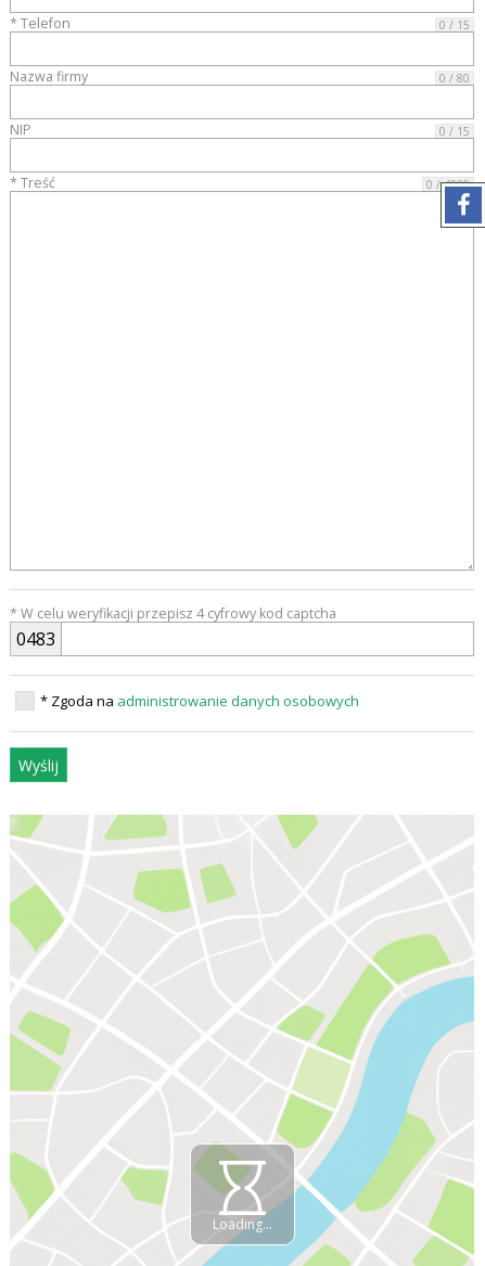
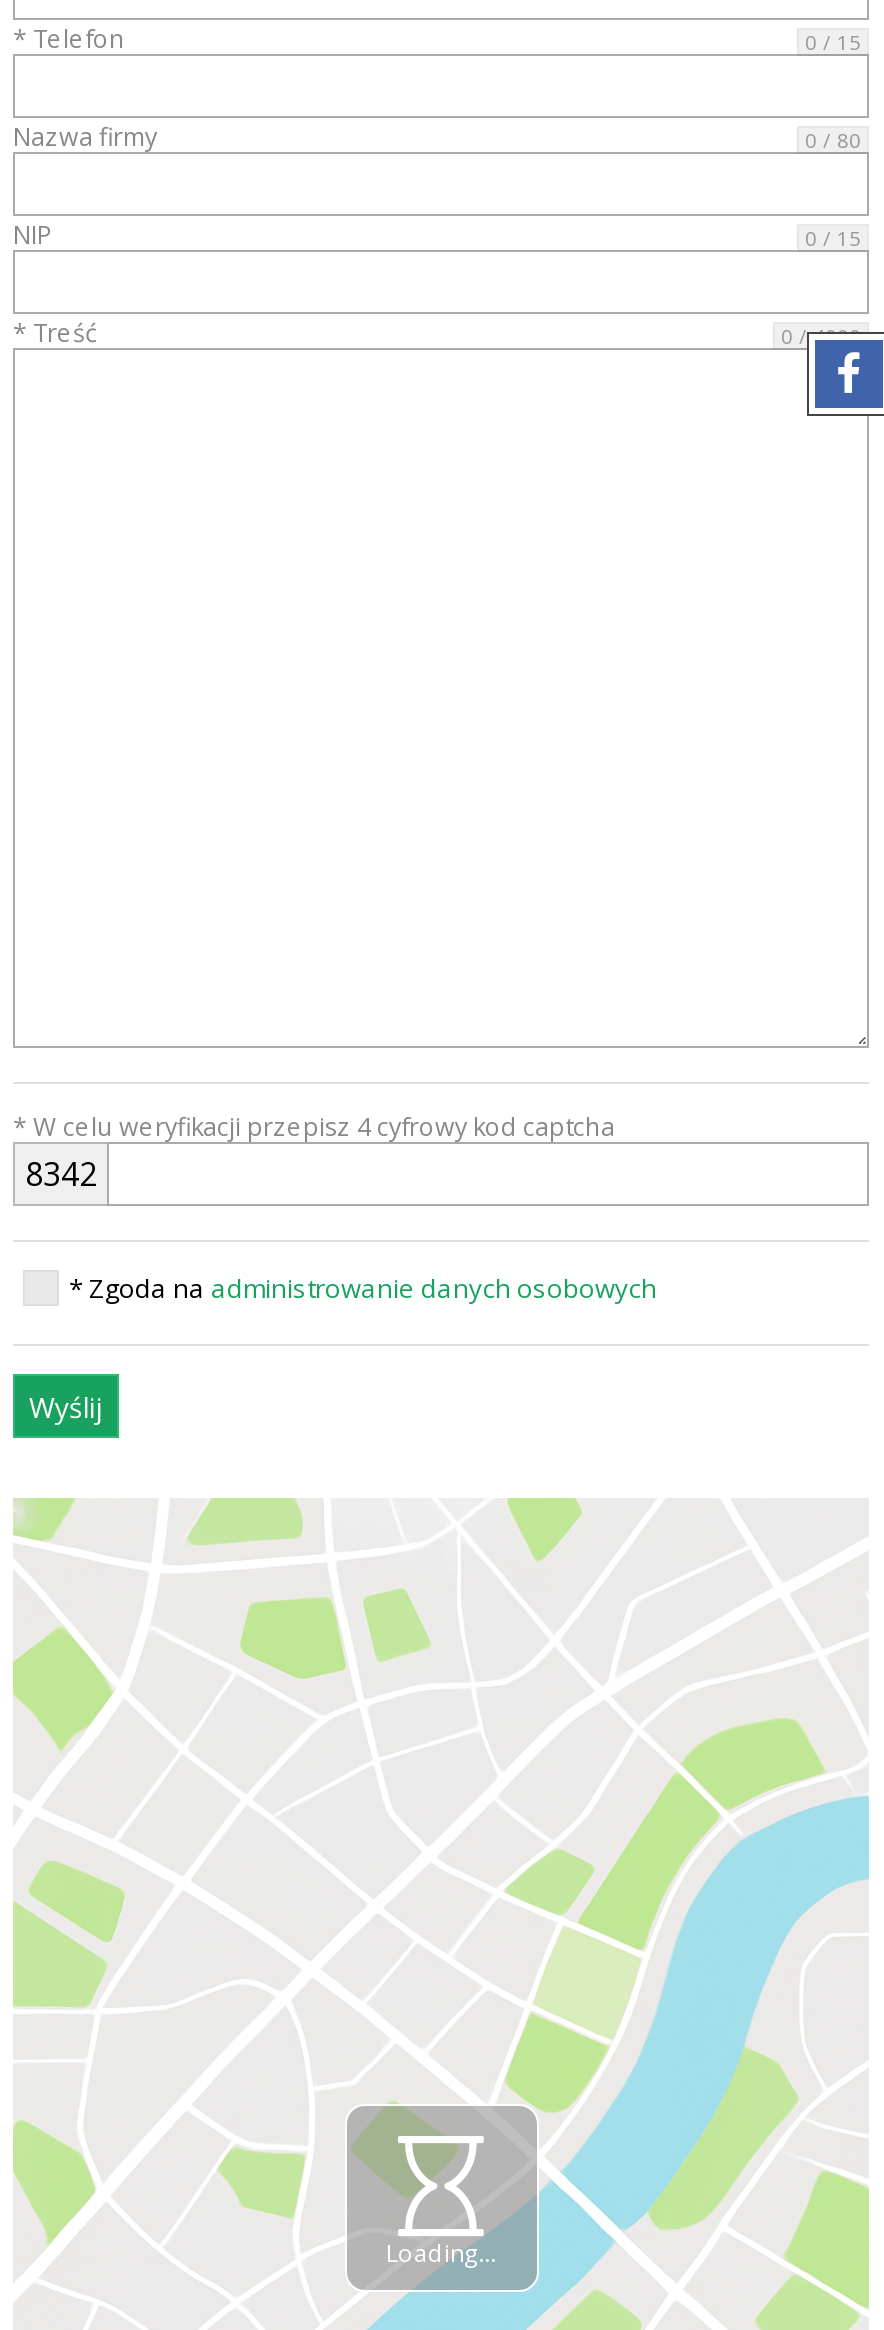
- 0483
+ 8342
